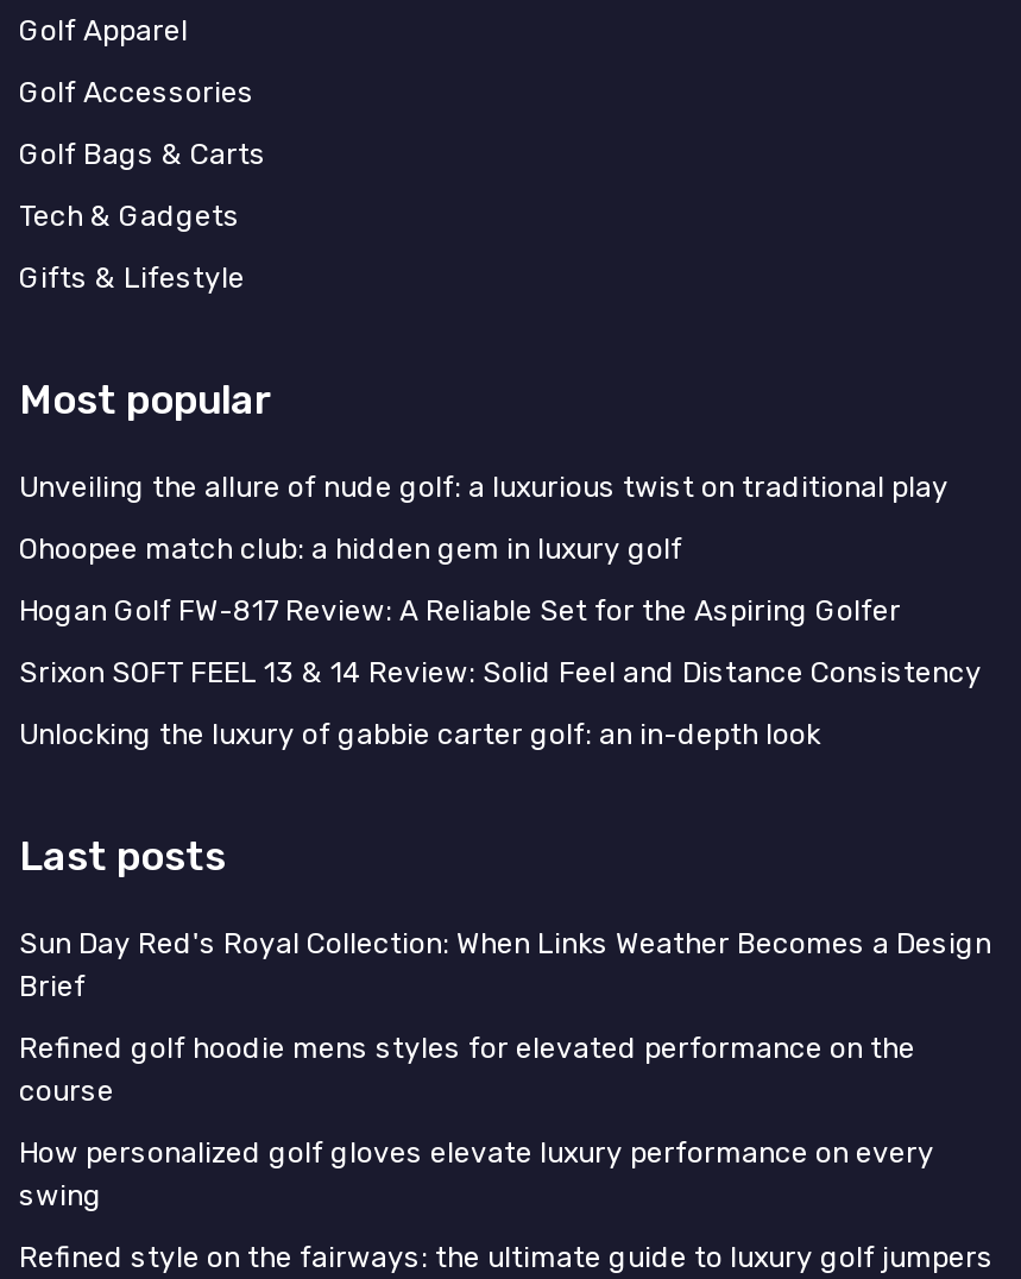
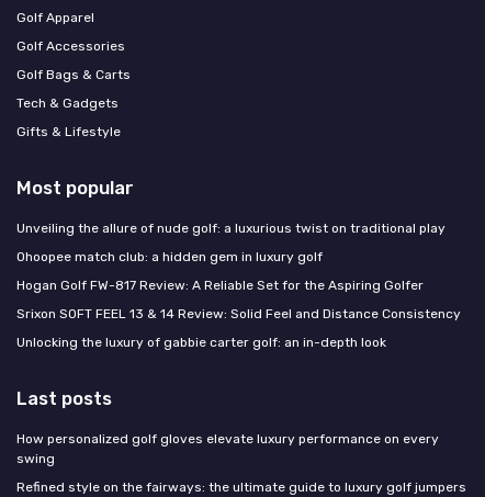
- Sun Day Red's Royal Collection: When Links Weather Becomes a Design
- Brief
- Refined golf hoodie mens styles for elevated performance on the
- course
